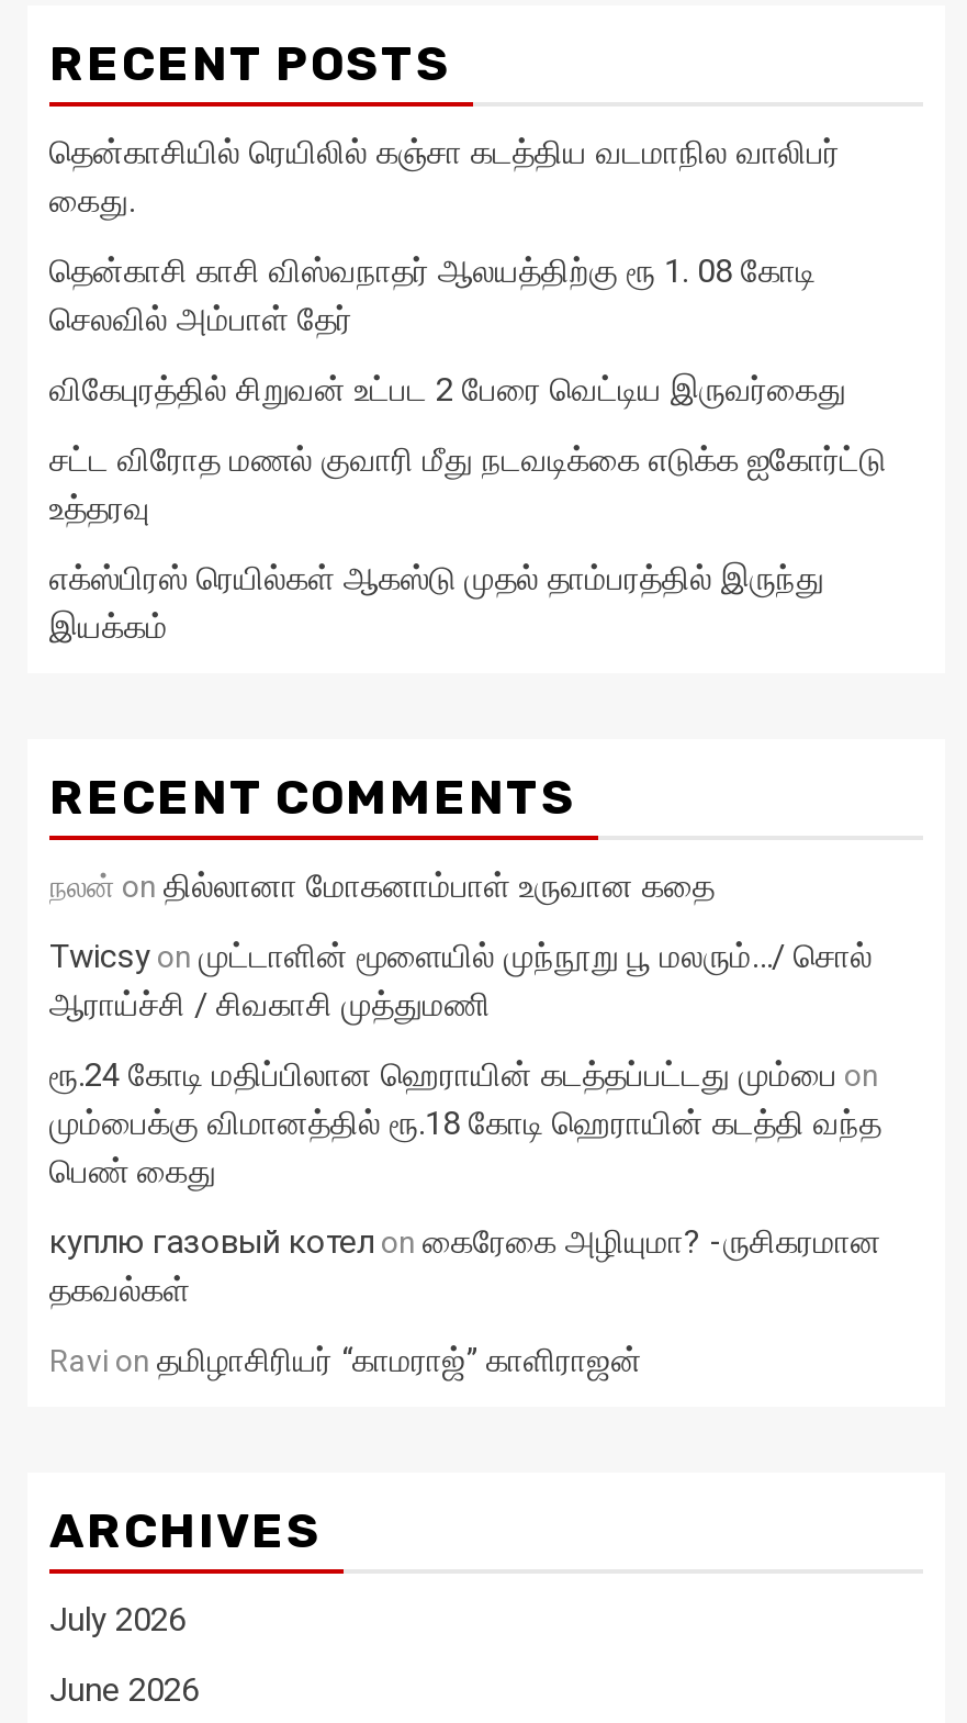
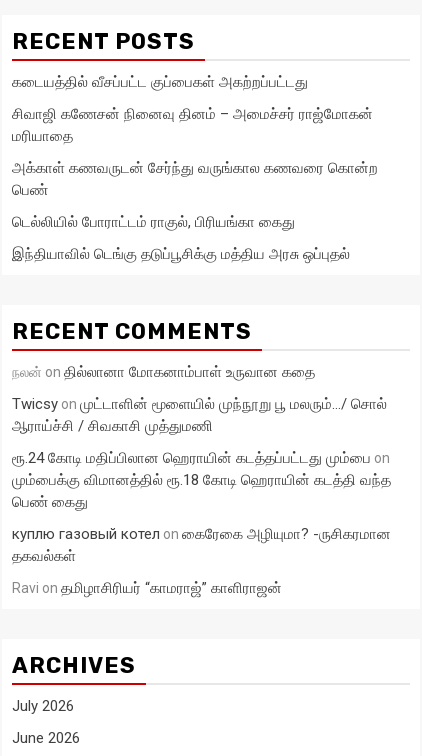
- தென்காசியில் ரெயிலில் கஞ்சா கடத்திய வடமாநில வாலிபர்
- கைது.
+ கடையத்தில் வீசப்பட்ட குப்பைகள் அகற்றப்பட்டது

- தென்காசி காசி விஸ்வநாதர் ஆலயத்திற்கு ரூ 1. 08 கோடி
- செலவில் அம்பாள் தேர்
+ சிவாஜி கணேசன் நினைவு தினம் – அமைச்சர் ராஜ்மோகன்
+ மரியாதை

- விகேபுரத்தில் சிறுவன் உட்பட 2 பேரை வெட்டிய இருவர்கைது
+ அக்காள் கணவருடன் சேர்ந்து வருங்கால கணவரை கொன்ற
+ பெண்

- சட்ட விரோத மணல் குவாரி மீது நடவடிக்கை எடுக்க ஐகோர்ட்டு
- உத்தரவு
+ டெல்லியில் போராட்டம் ராகுல், பிரியங்கா கைது

- எக்ஸ்பிரஸ் ரெயில்கள் ஆகஸ்டு முதல் தாம்பரத்தில் இருந்து
- இயக்கம்
+ இந்தியாவில் டெங்கு தடுப்பூசிக்கு மத்திய அரசு ஒப்புதல்
